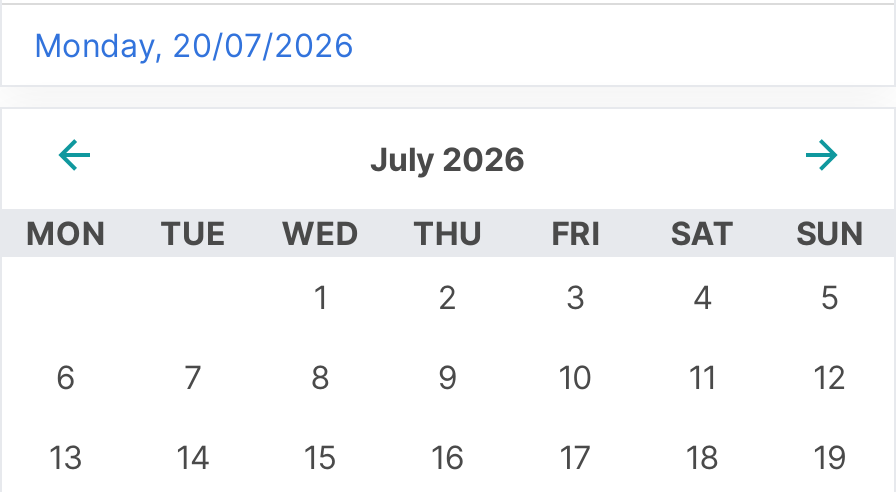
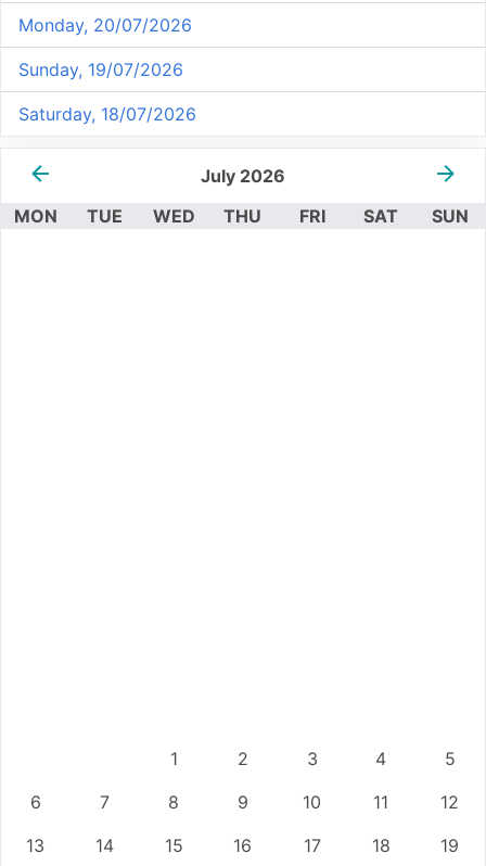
+ Sunday, 19/07/2026
+ Saturday, 18/07/2026
